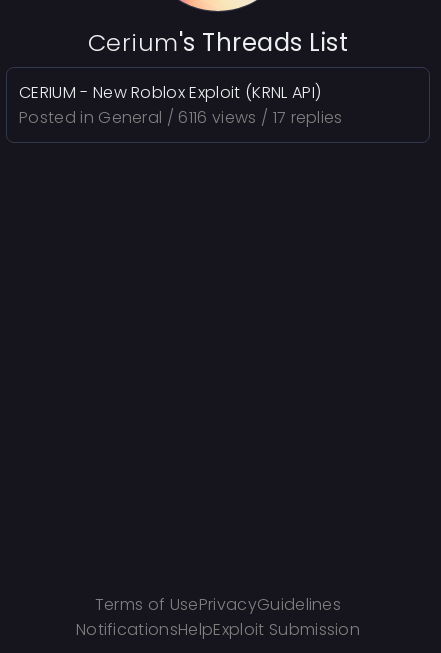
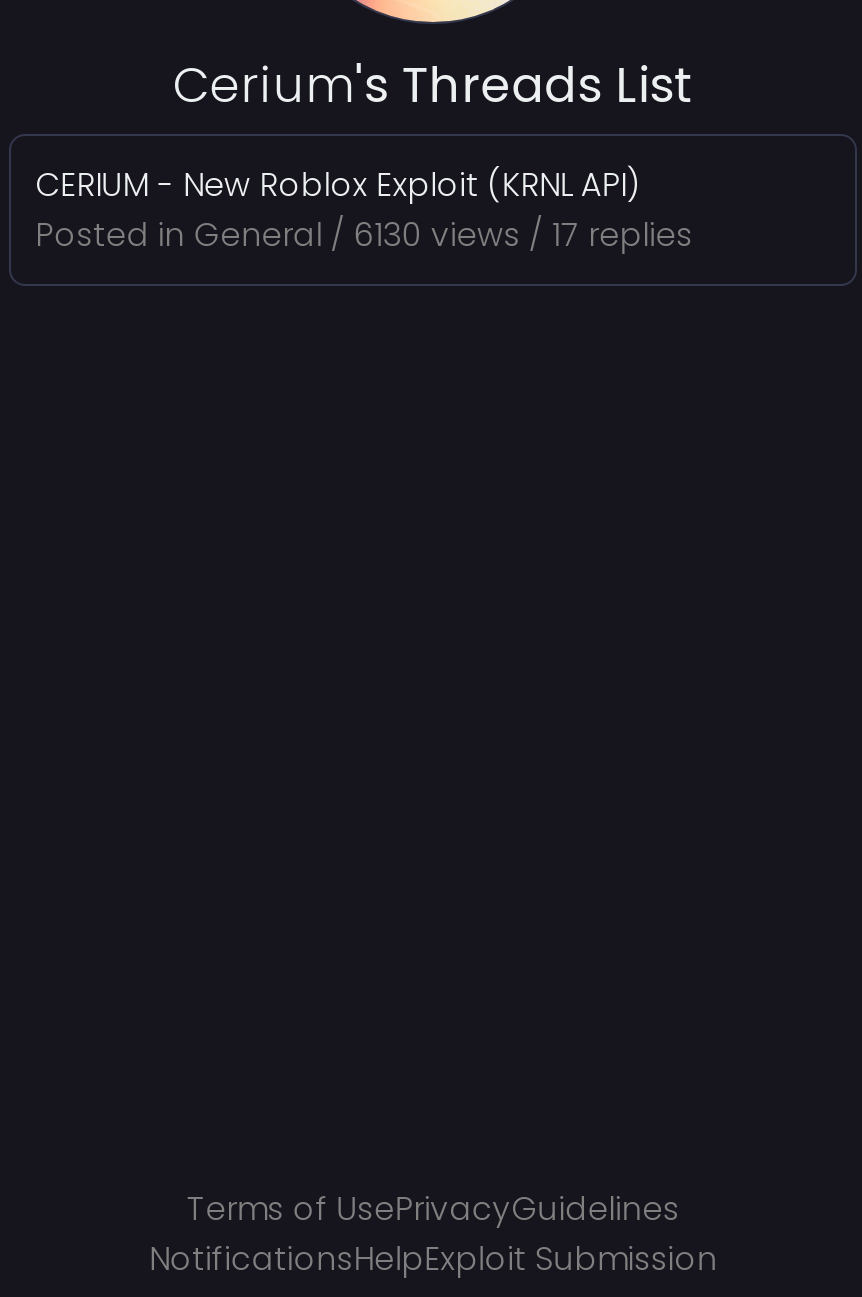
- Posted in General / 6116 views / 17 replies
+ Posted in General / 6130 views / 17 replies
